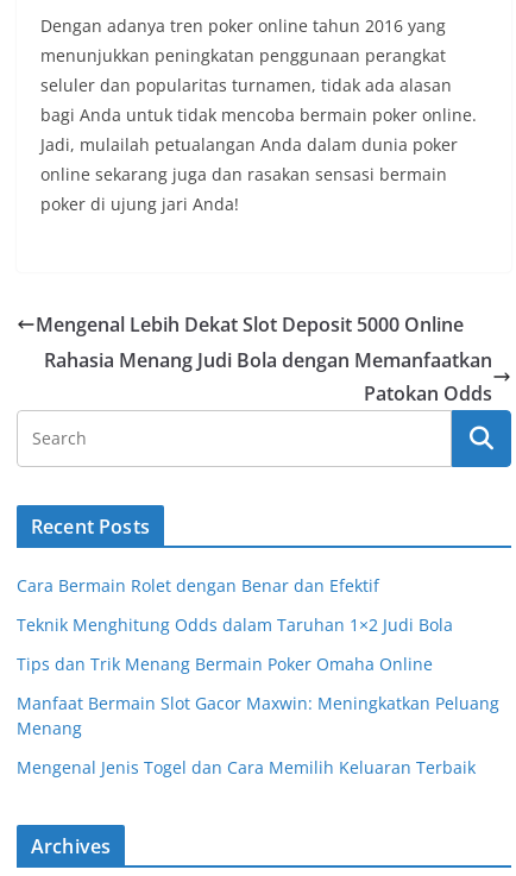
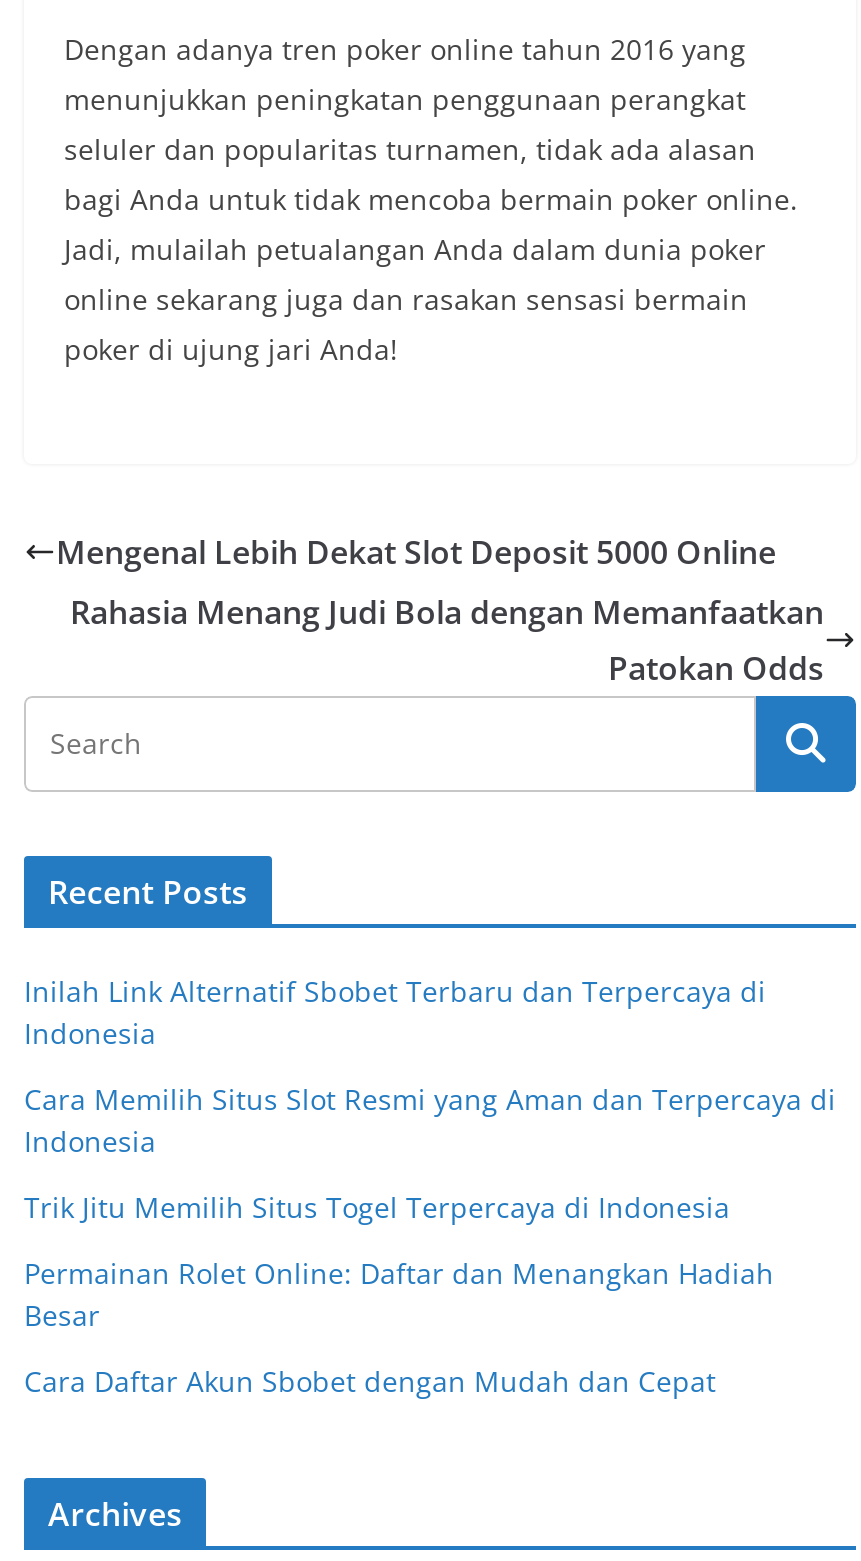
- Cara Bermain Rolet dengan Benar dan Efektif
+ Inilah Link Alternatif Sbobet Terbaru dan Terpercaya di
+ Indonesia

- Teknik Menghitung Odds dalam Taruhan 1×2 Judi Bola
+ Cara Memilih Situs Slot Resmi yang Aman dan Terpercaya di
+ Indonesia

- Tips dan Trik Menang Bermain Poker Omaha Online
+ Trik Jitu Memilih Situs Togel Terpercaya di Indonesia

- Manfaat Bermain Slot Gacor Maxwin: Meningkatkan Peluang
- Menang
+ Permainan Rolet Online: Daftar dan Menangkan Hadiah
+ Besar

- Mengenal Jenis Togel dan Cara Memilih Keluaran Terbaik
+ Cara Daftar Akun Sbobet dengan Mudah dan Cepat
